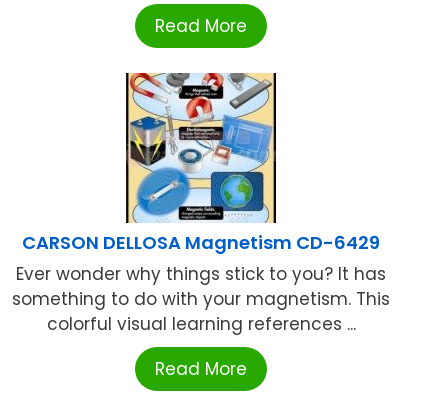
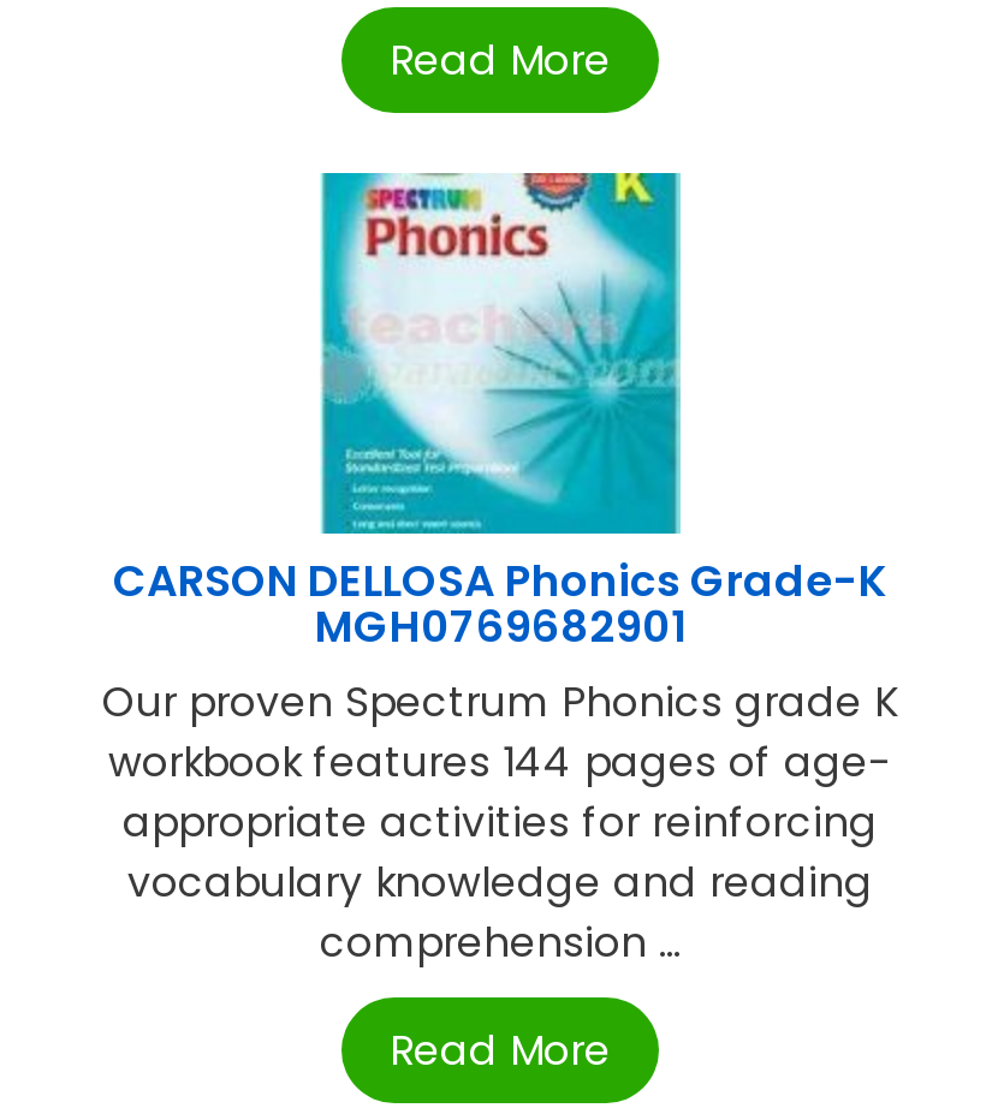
- [image]
+ [image]

- CARSON DELLOSA Magnetism CD-6429
- Ever wonder why things stick to you? It has
- something to do with your magnetism. This
- colorful visual learning references ...
+ CARSON DELLOSA Phonics Grade-K
+ MGH0769682901
+ Our proven Spectrum Phonics grade K
+ workbook features 144 pages of age-
+ appropriate activities for reinforcing
+ vocabulary knowledge and reading
+ comprehension ...
